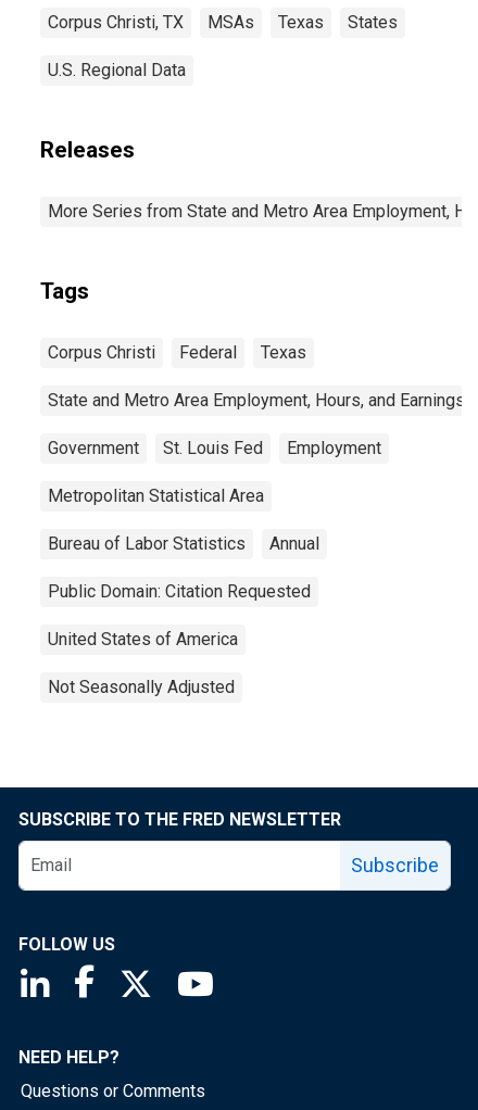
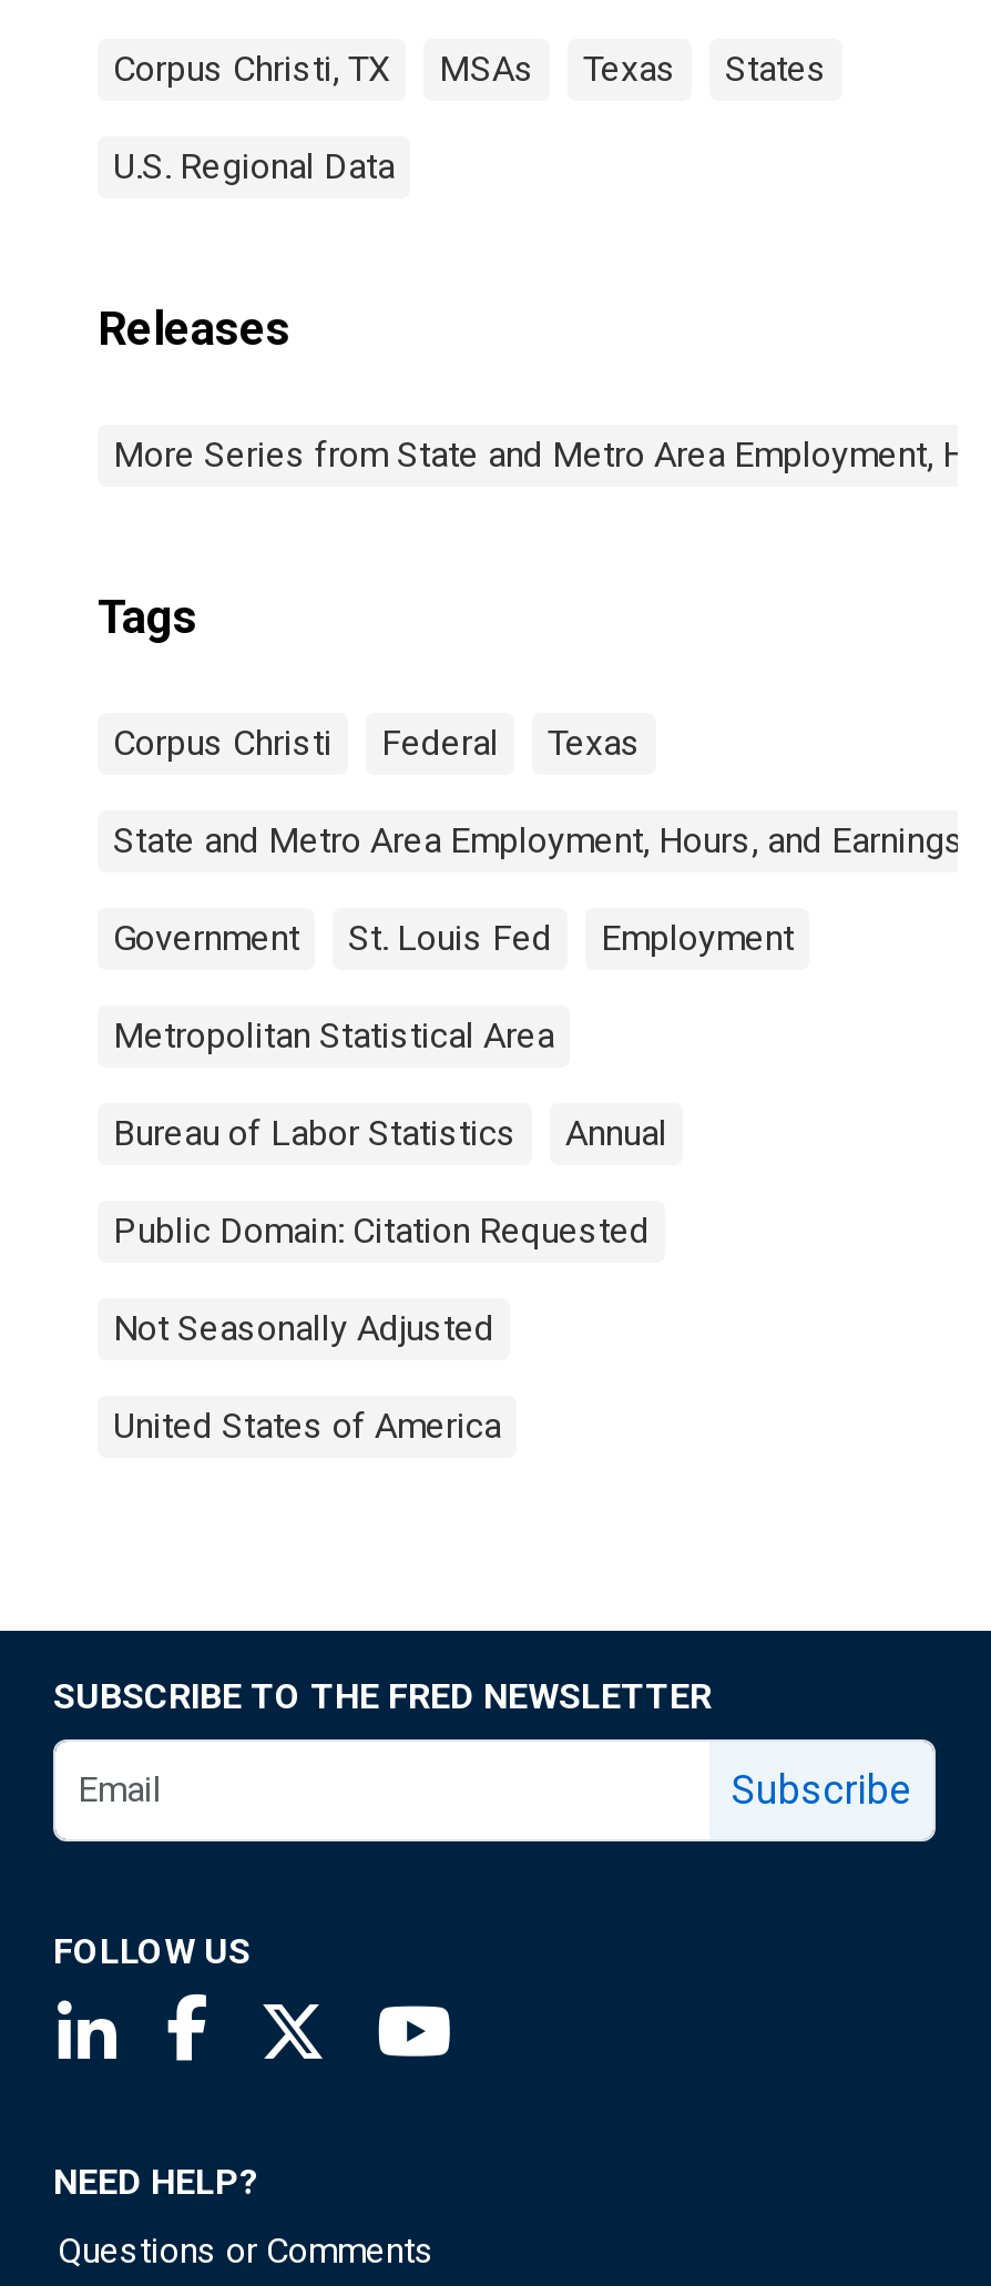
moved down: United States of America

moved up: Not Seasonally Adjusted
